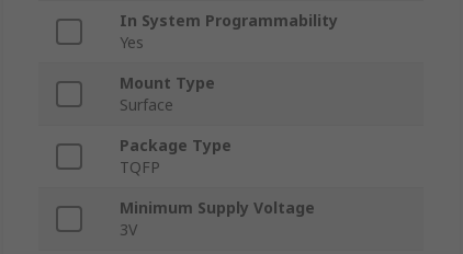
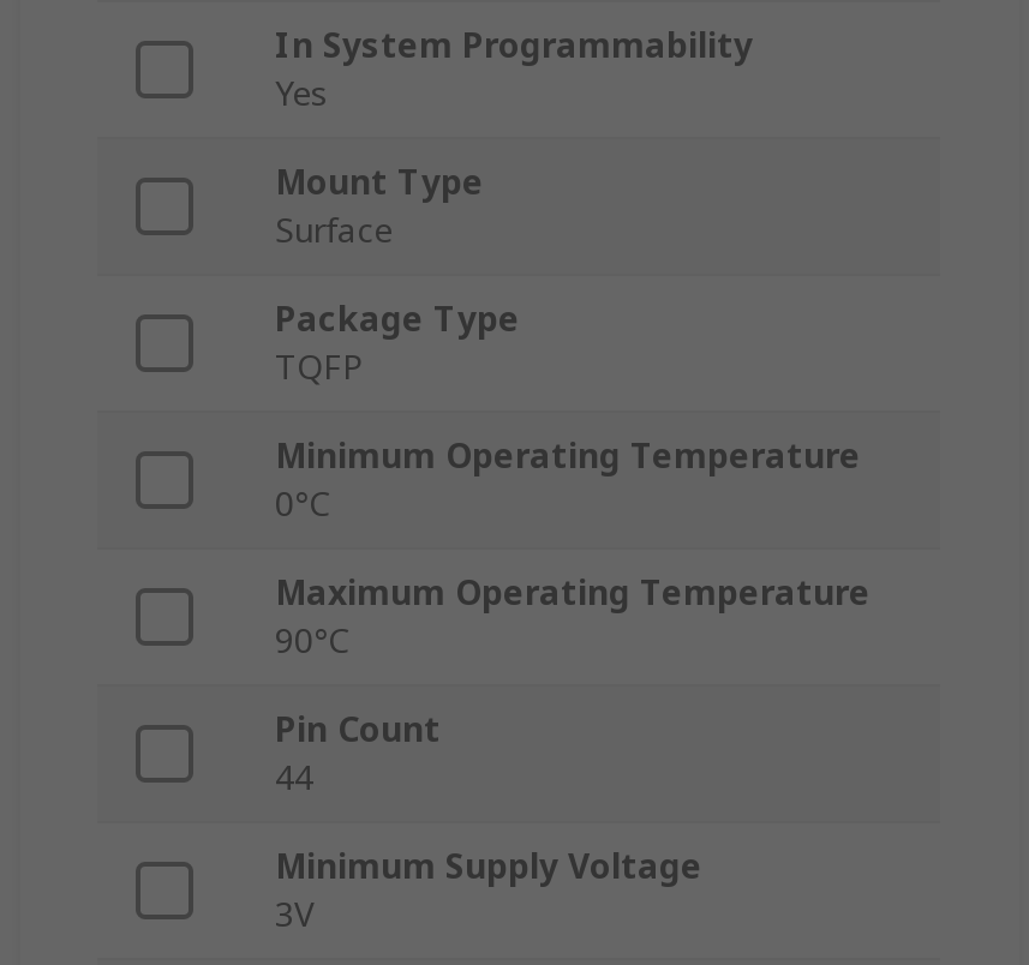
+ Minimum Operating Temperature
+ 0°C
+ Maximum Operating Temperature
+ 90°C
+ Pin Count
+ 44
